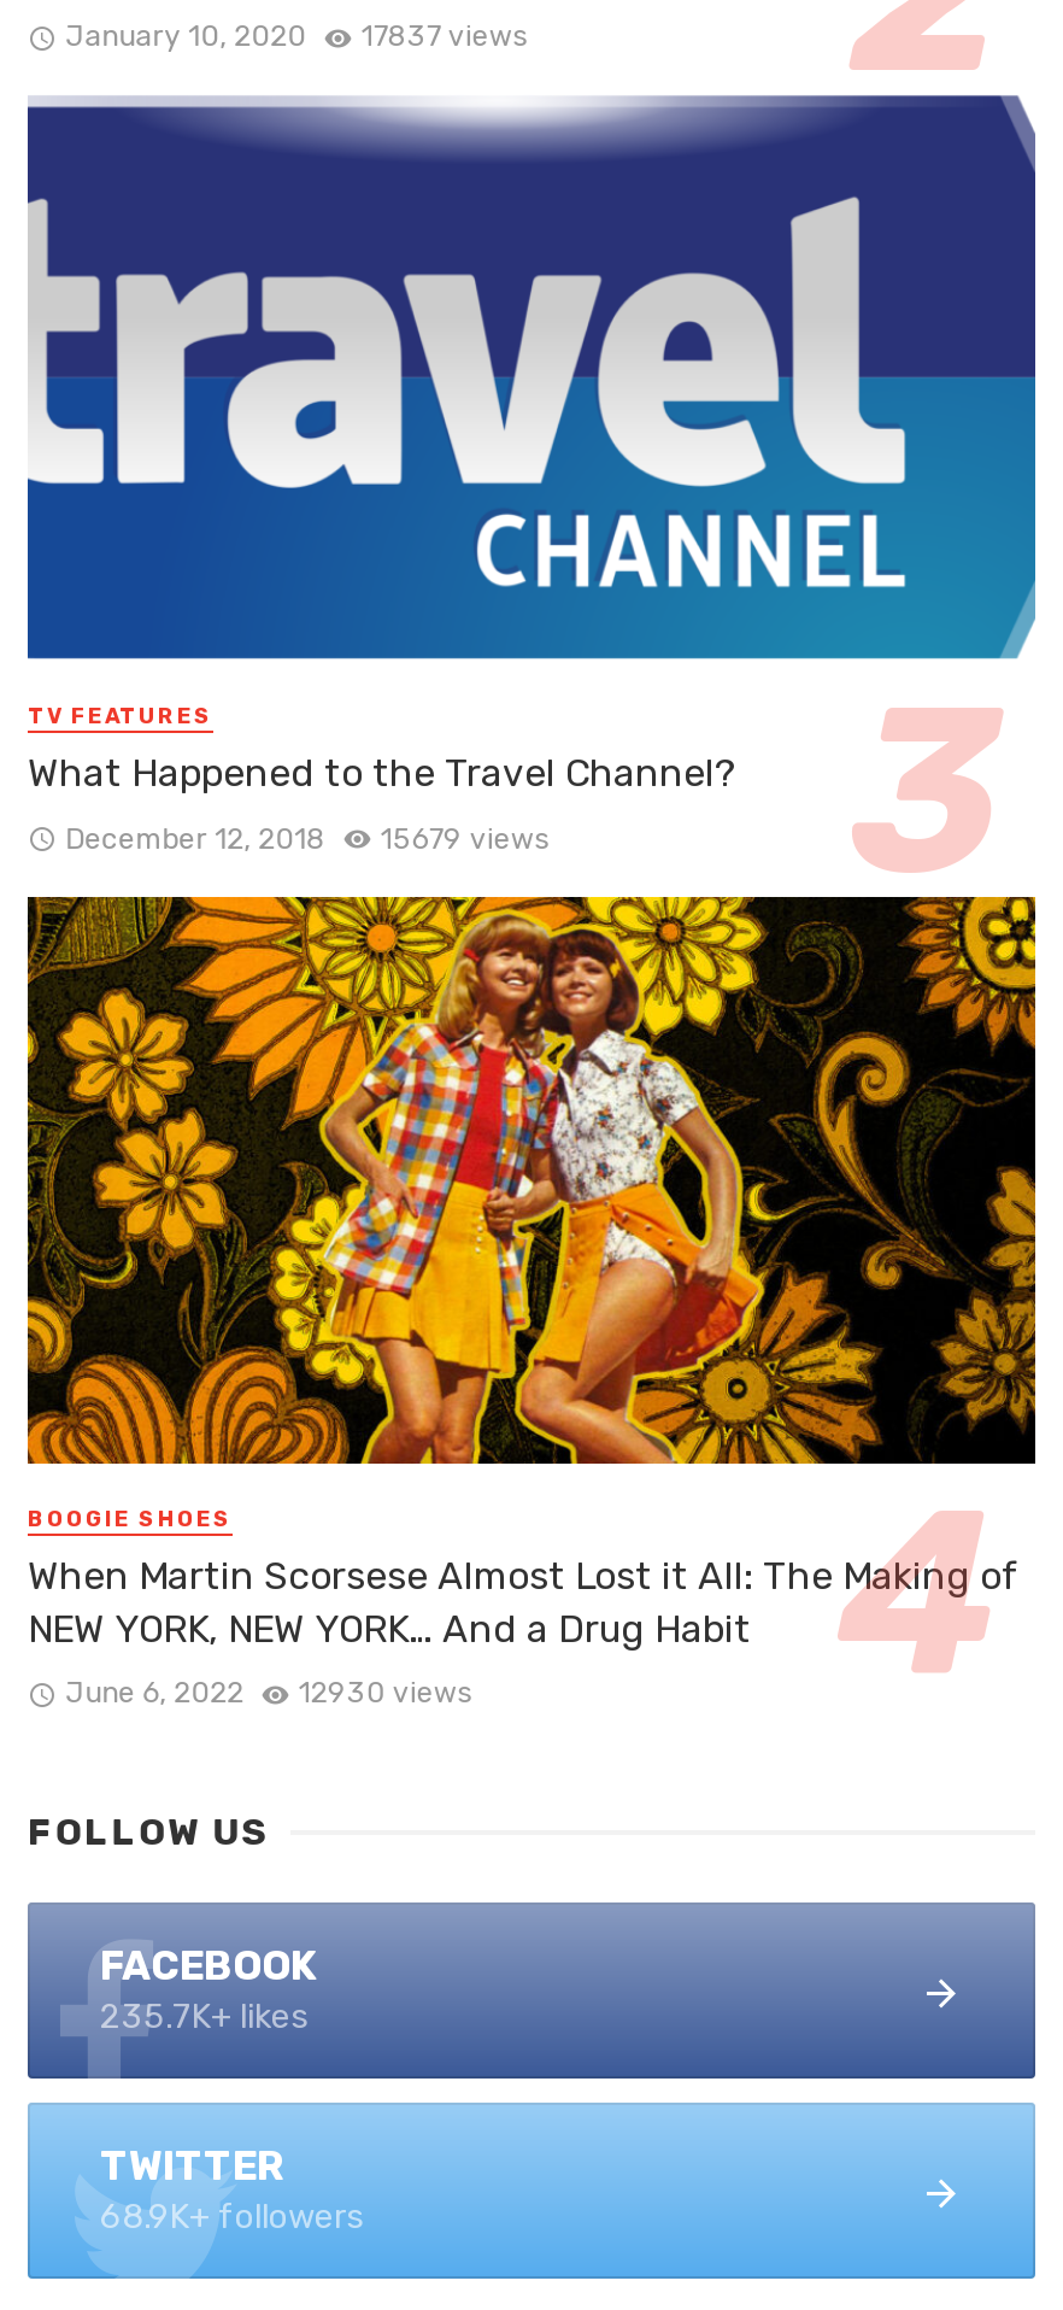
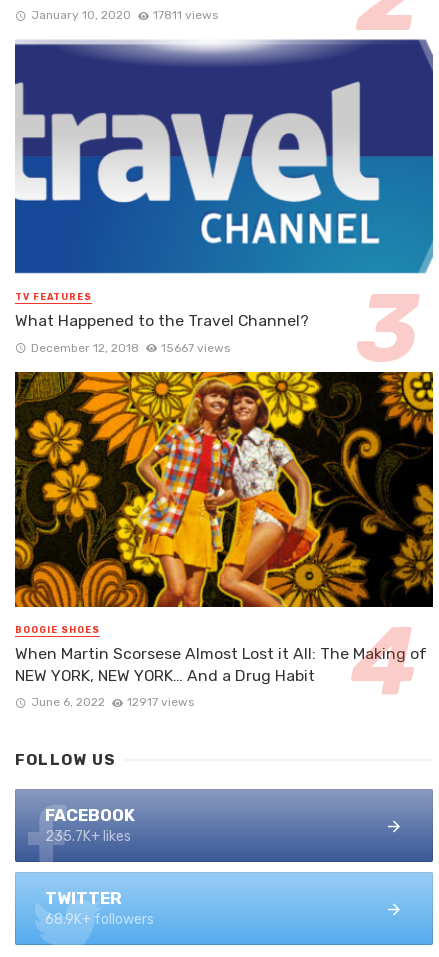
- January 10, 2020 17837 views
+ January 10, 2020 17811 views

- December 12, 2018 15679 views
+ December 12, 2018 15667 views

- June 6, 2022 12930 views
+ June 6, 2022 12917 views
